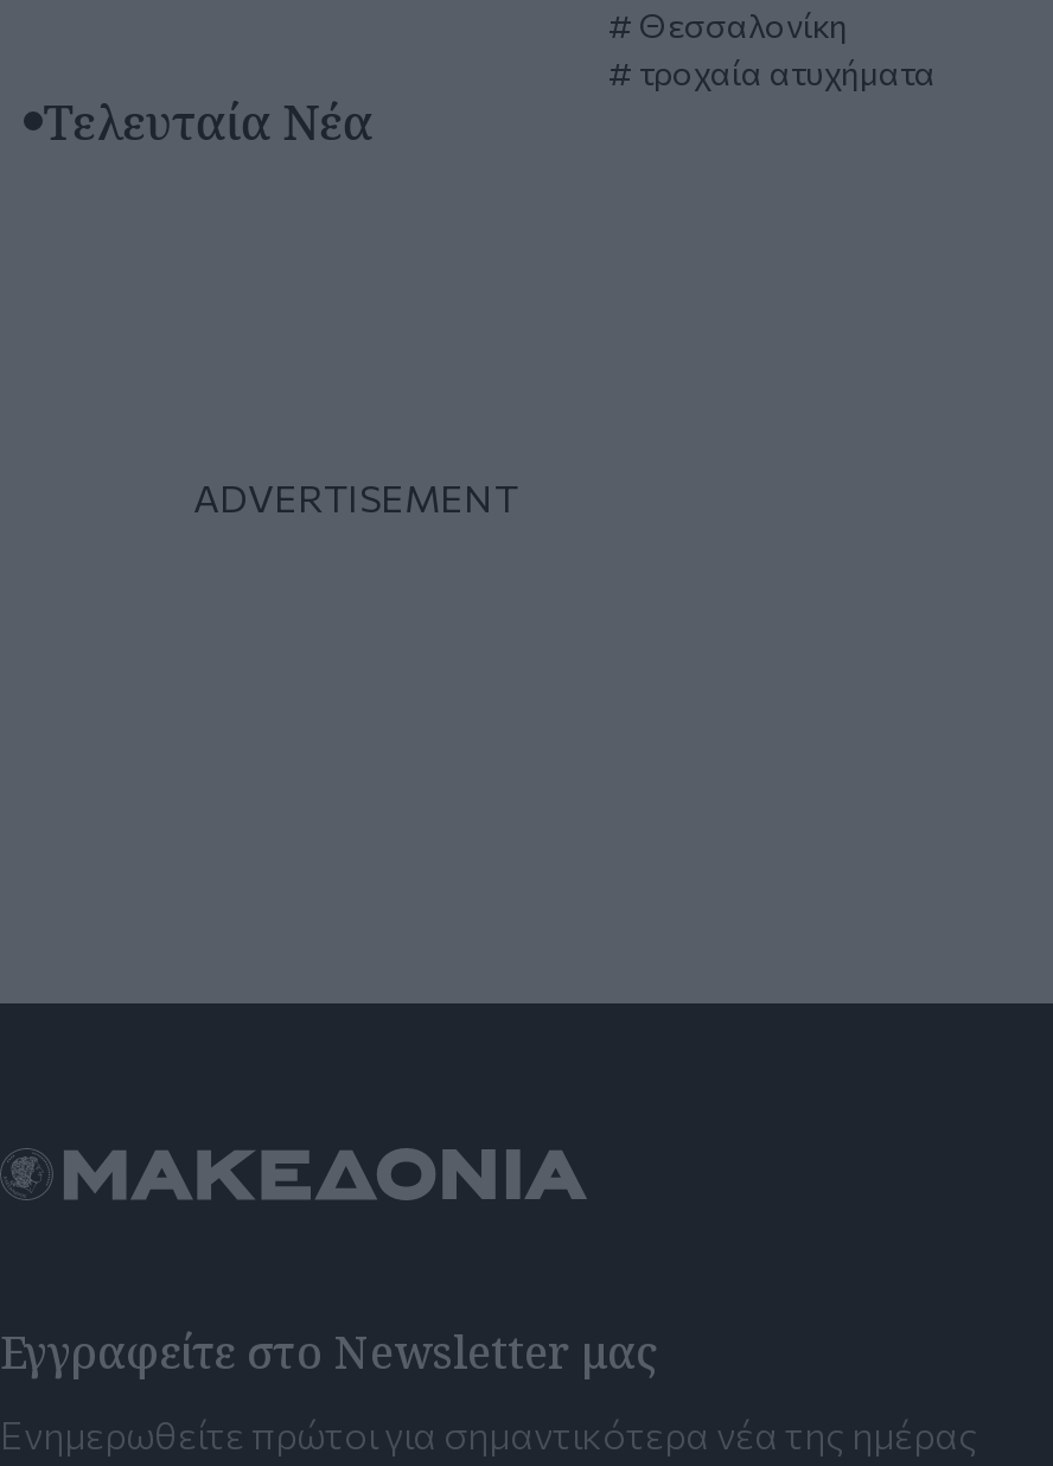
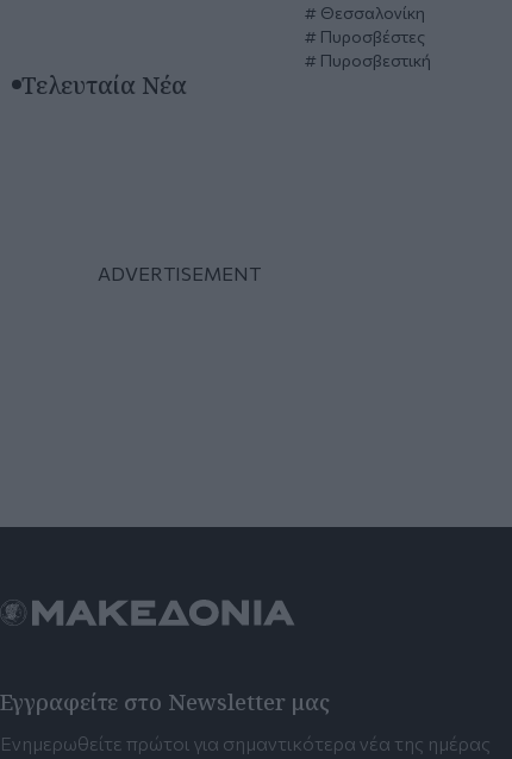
- τροχαία ατυχήματα
+ Πυροσβέστες
+ Πυροσβεστική
